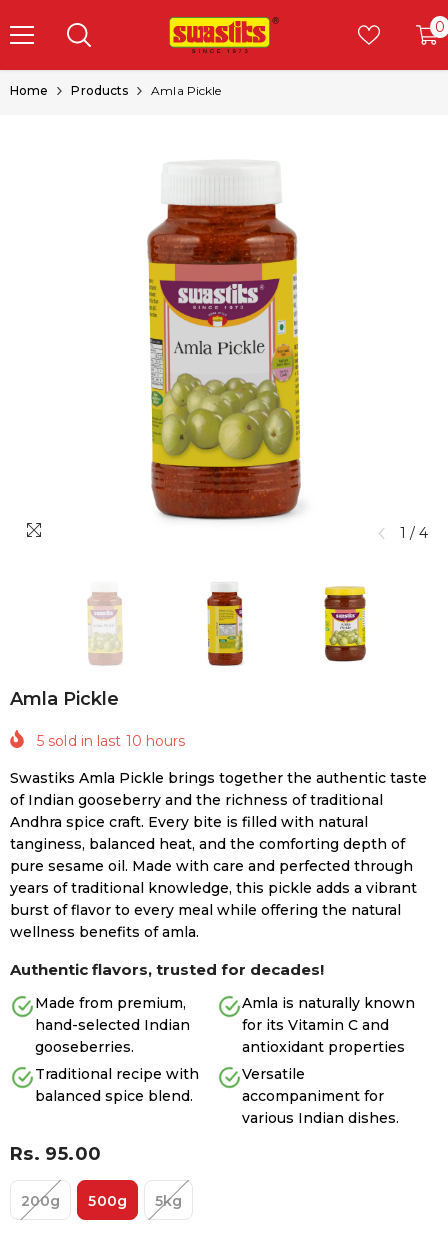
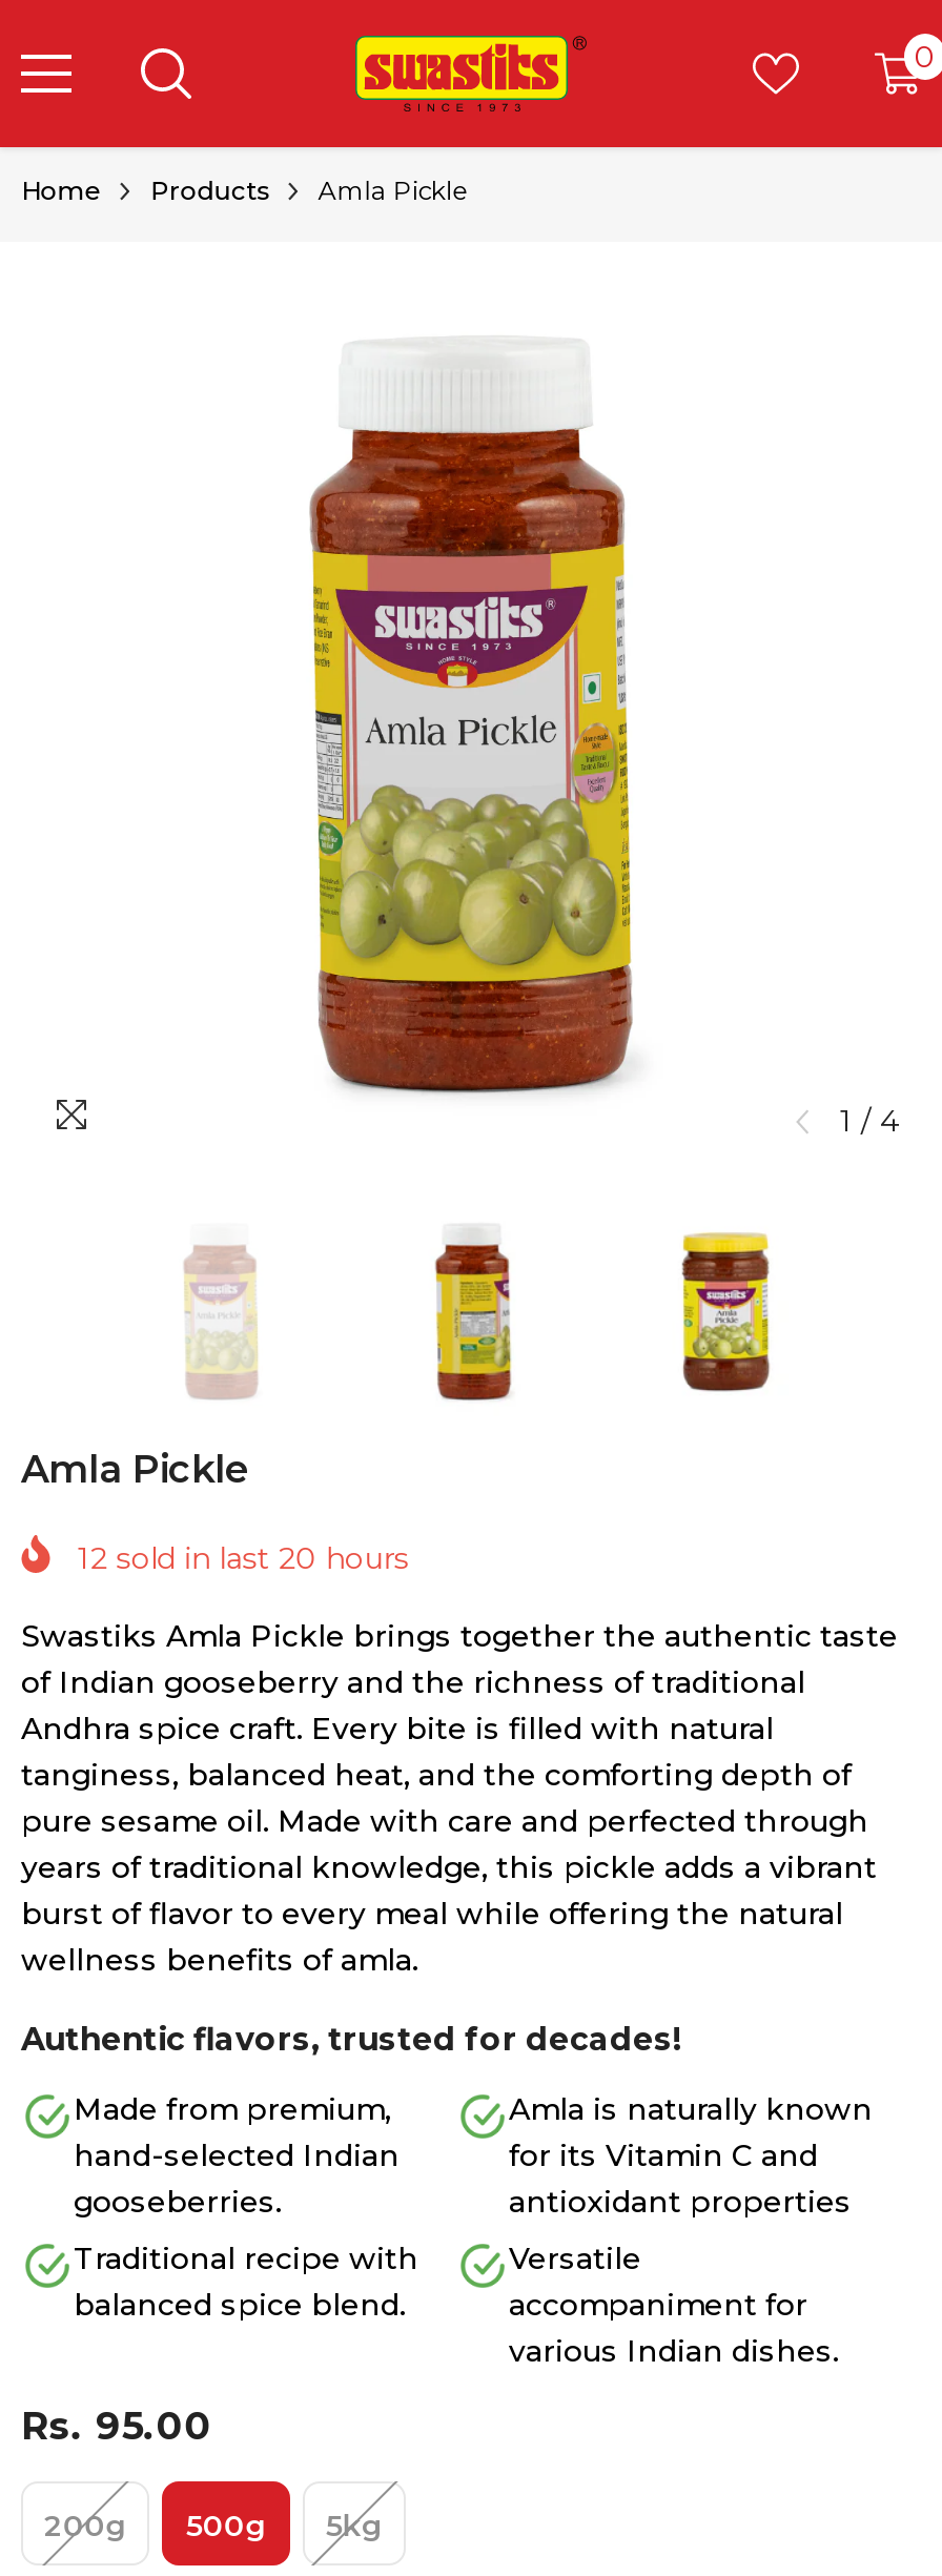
- 5 sold in last 10 hours
+ 12 sold in last 20 hours
